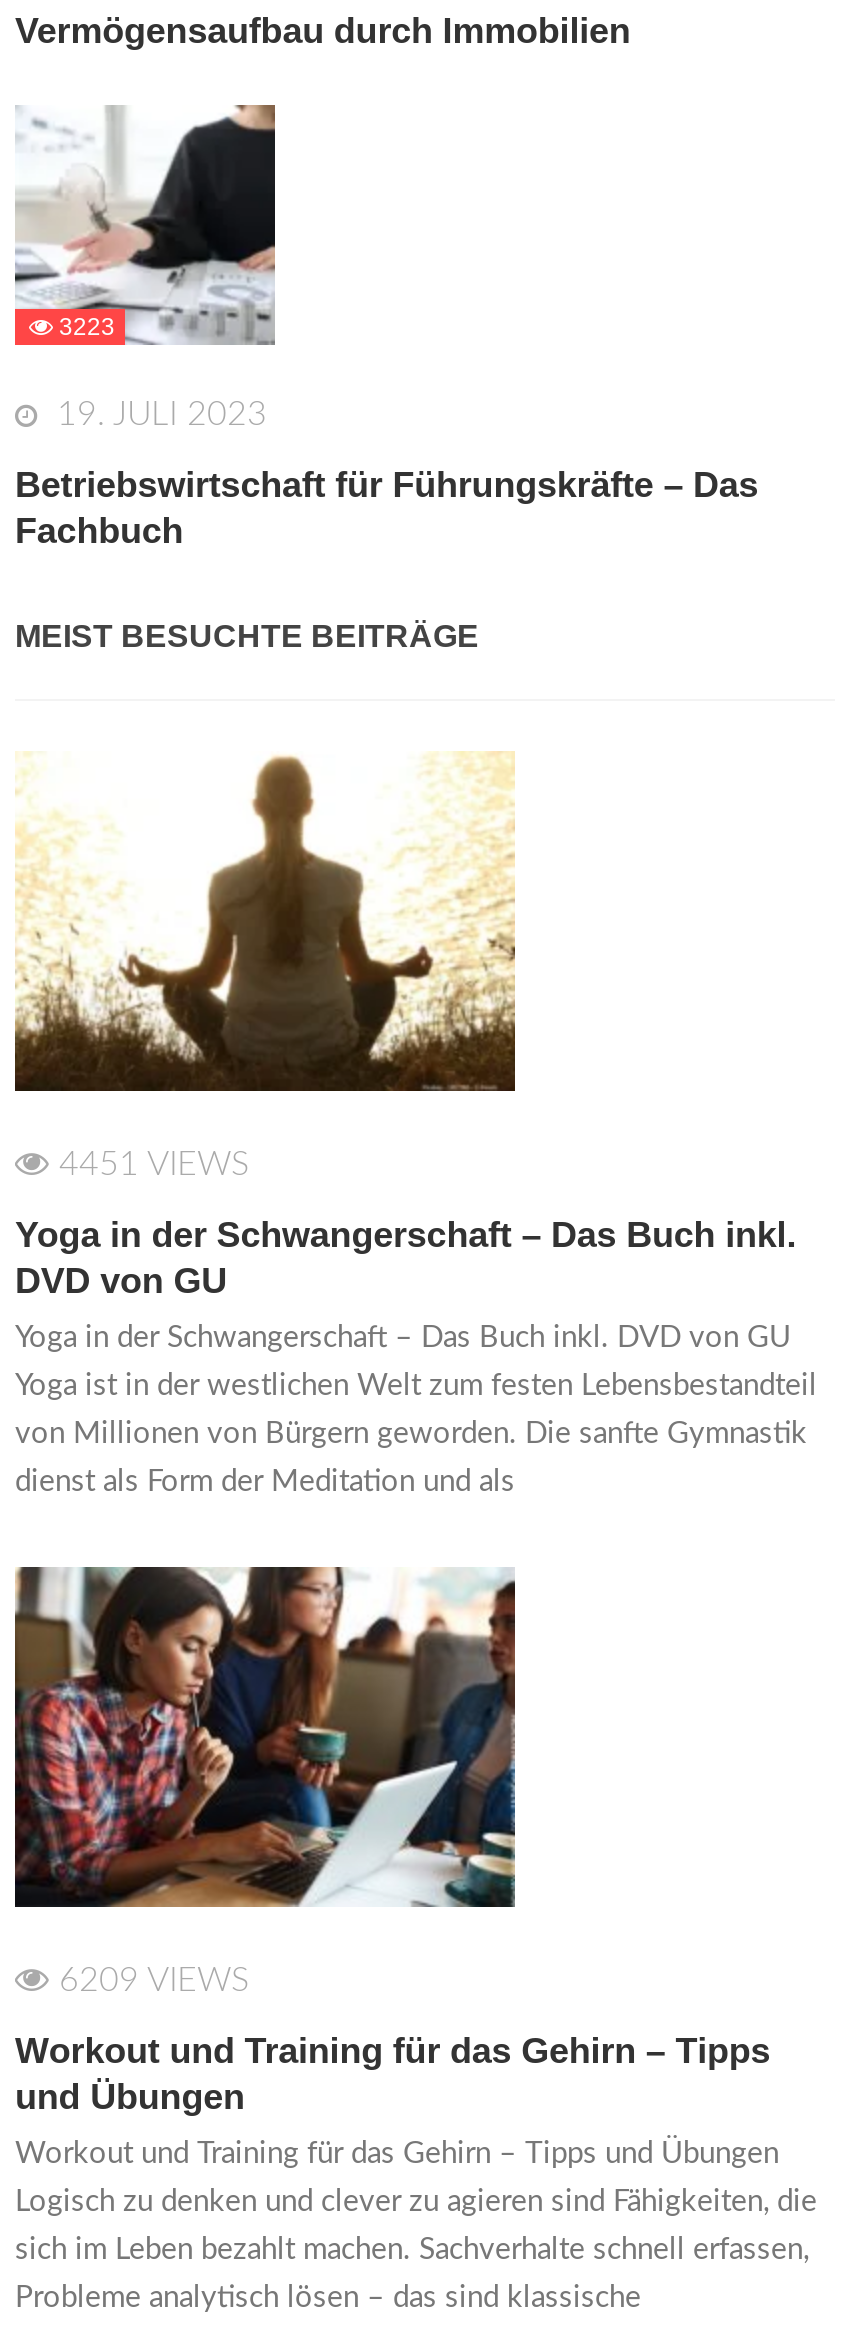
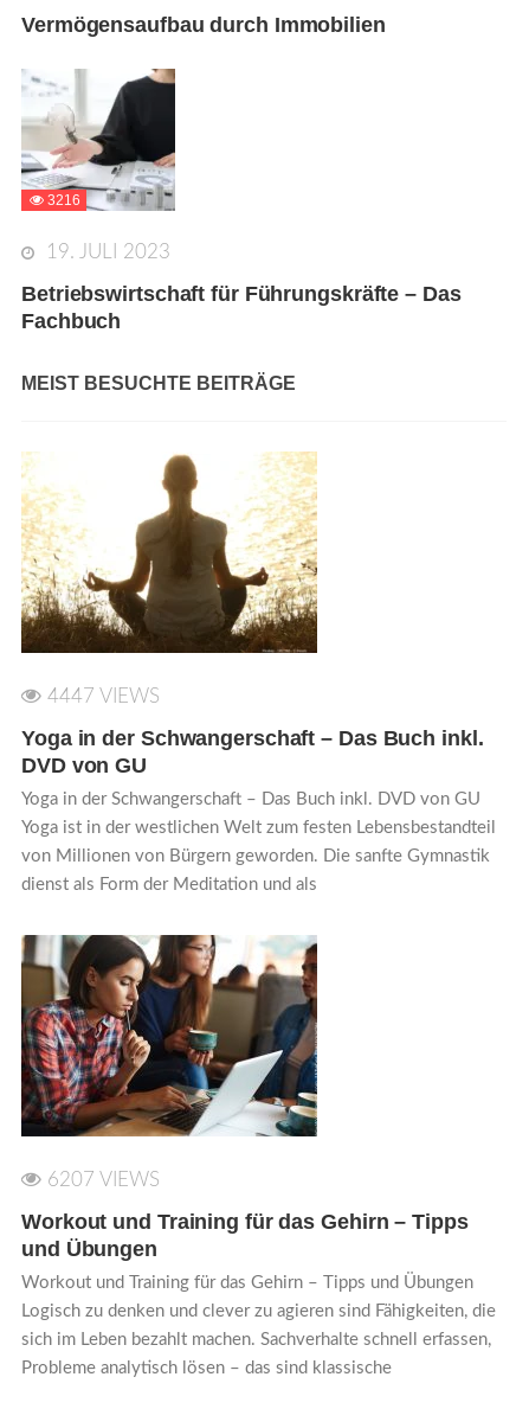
- 3223
+ 3216

- 4451 VIEWS
+ 4447 VIEWS

- 6209 VIEWS
+ 6207 VIEWS
